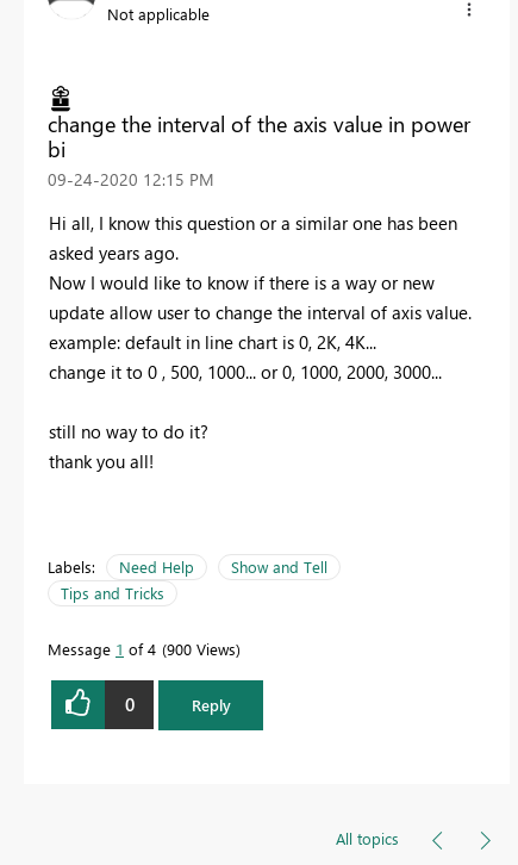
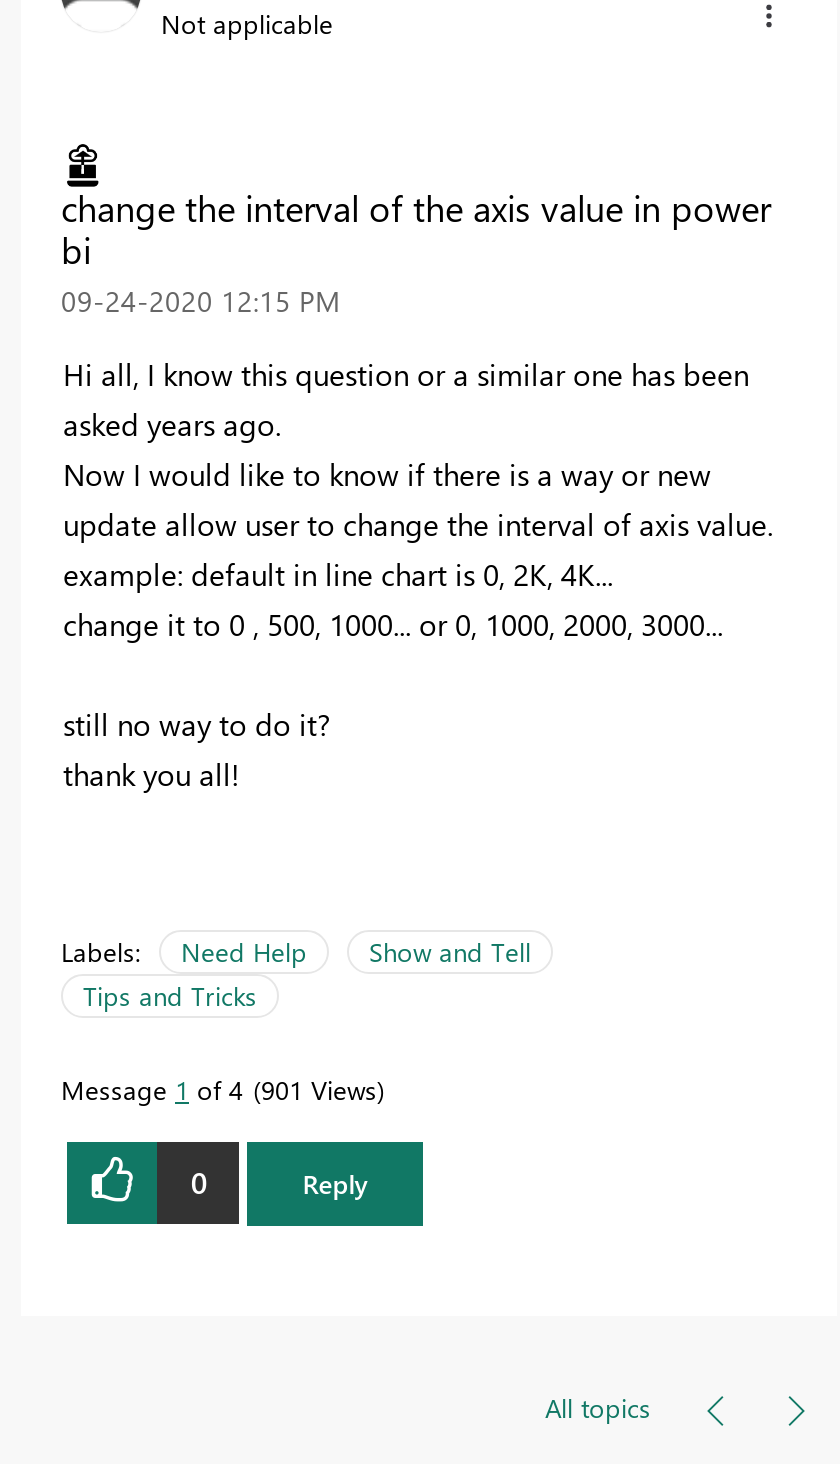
- Message 1 of 4 900 Views
+ Message 1 of 4 901 Views
